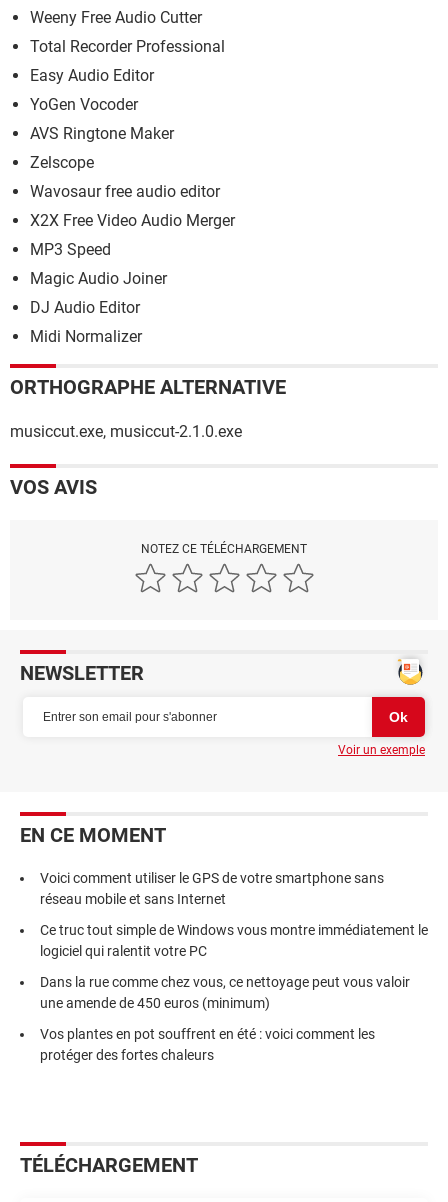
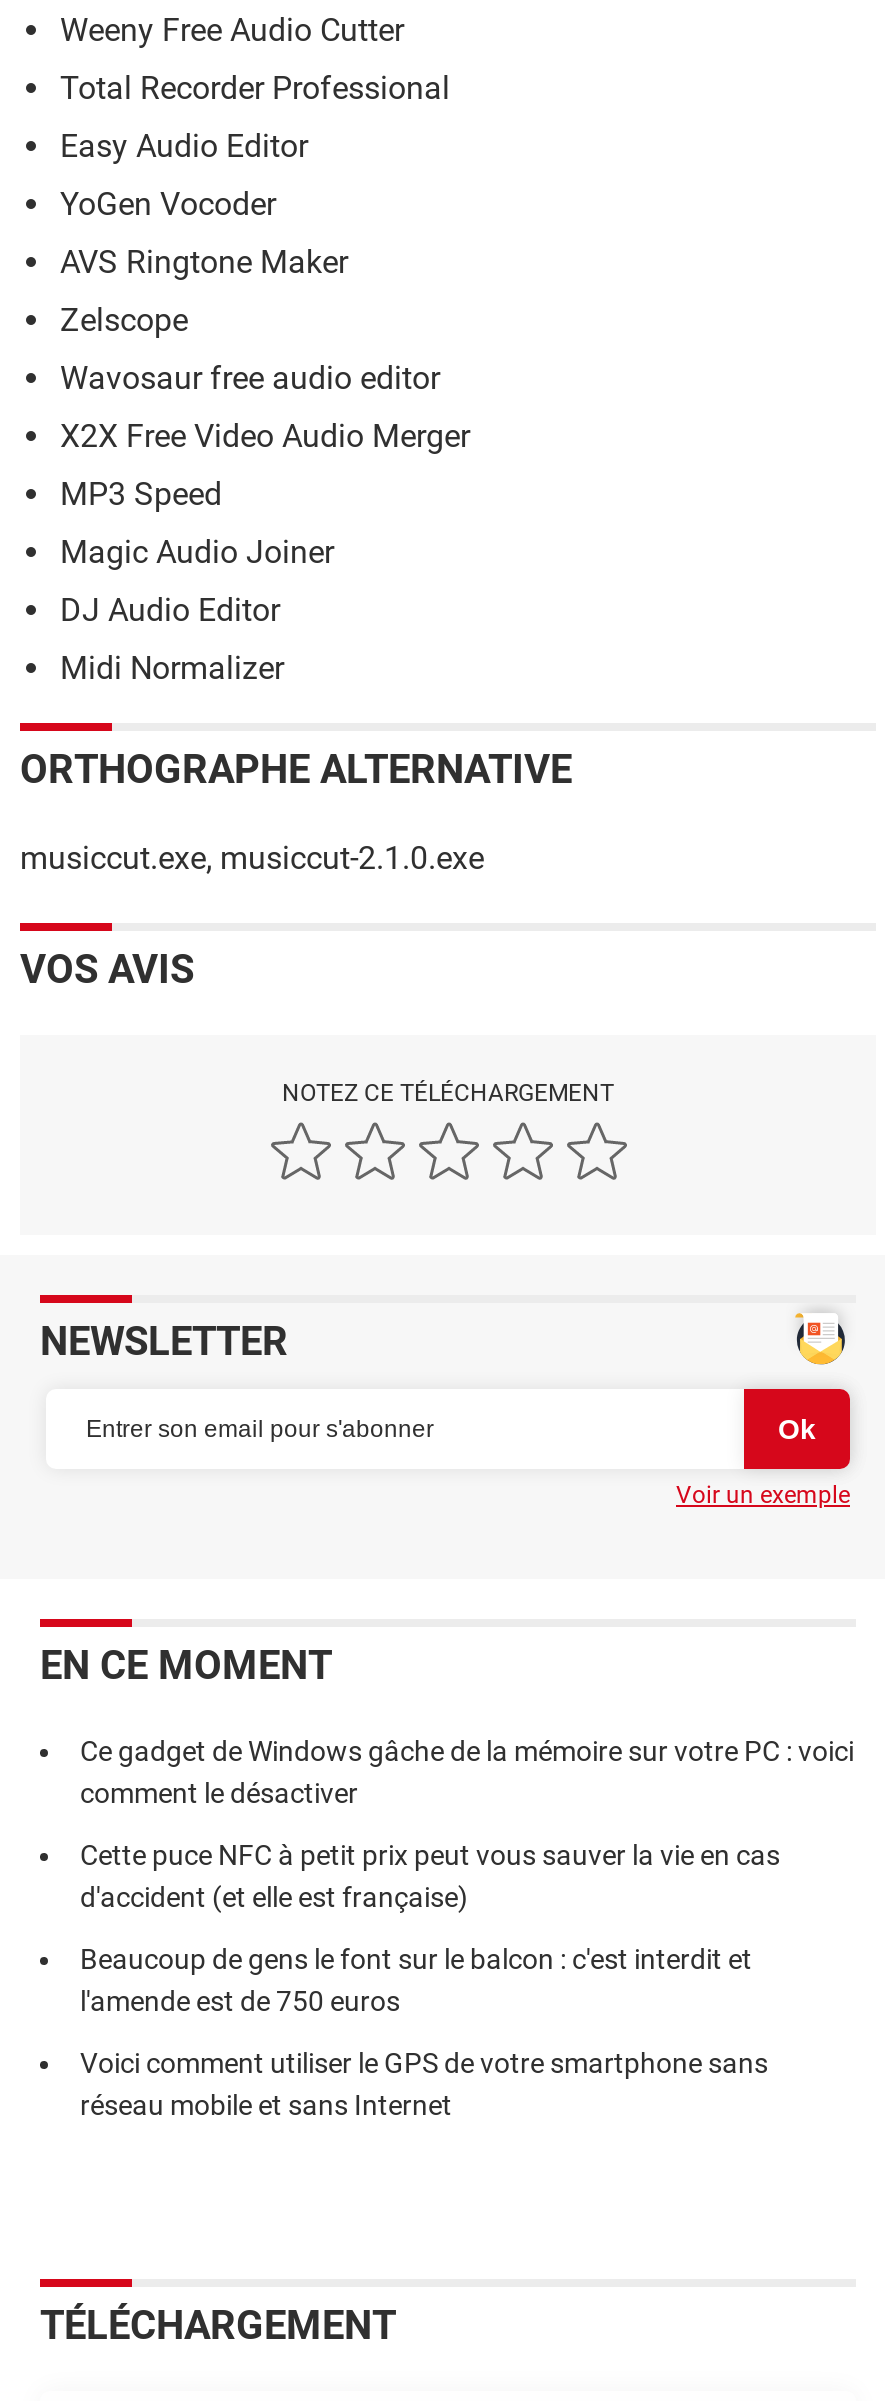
+ Ce gadget de Windows gâche de la mémoire sur votre PC : voici
+ comment le désactiver
+ Cette puce NFC à petit prix peut vous sauver la vie en cas
+ d'accident (et elle est française)
+ Beaucoup de gens le font sur le balcon : c'est interdit et
+ l'amende est de 750 euros

moved down: Voici comment utiliser le GPS de votre smartphone sans | réseau mobile et sans Internet

- Ce truc tout simple de Windows vous montre immédiatement le
- logiciel qui ralentit votre PC
- Dans la rue comme chez vous, ce nettoyage peut vous valoir
- une amende de 450 euros (minimum)
- Vos plantes en pot souffrent en été : voici comment les
- protéger des fortes chaleurs
